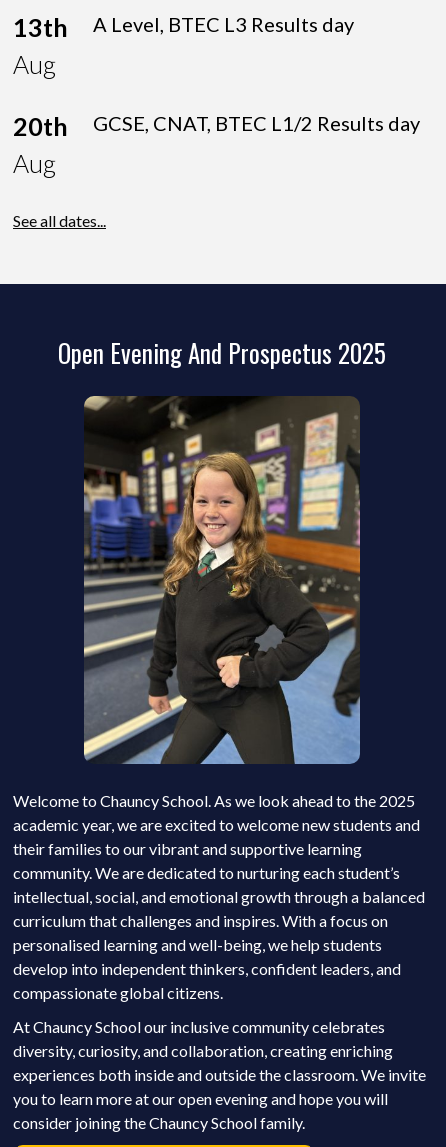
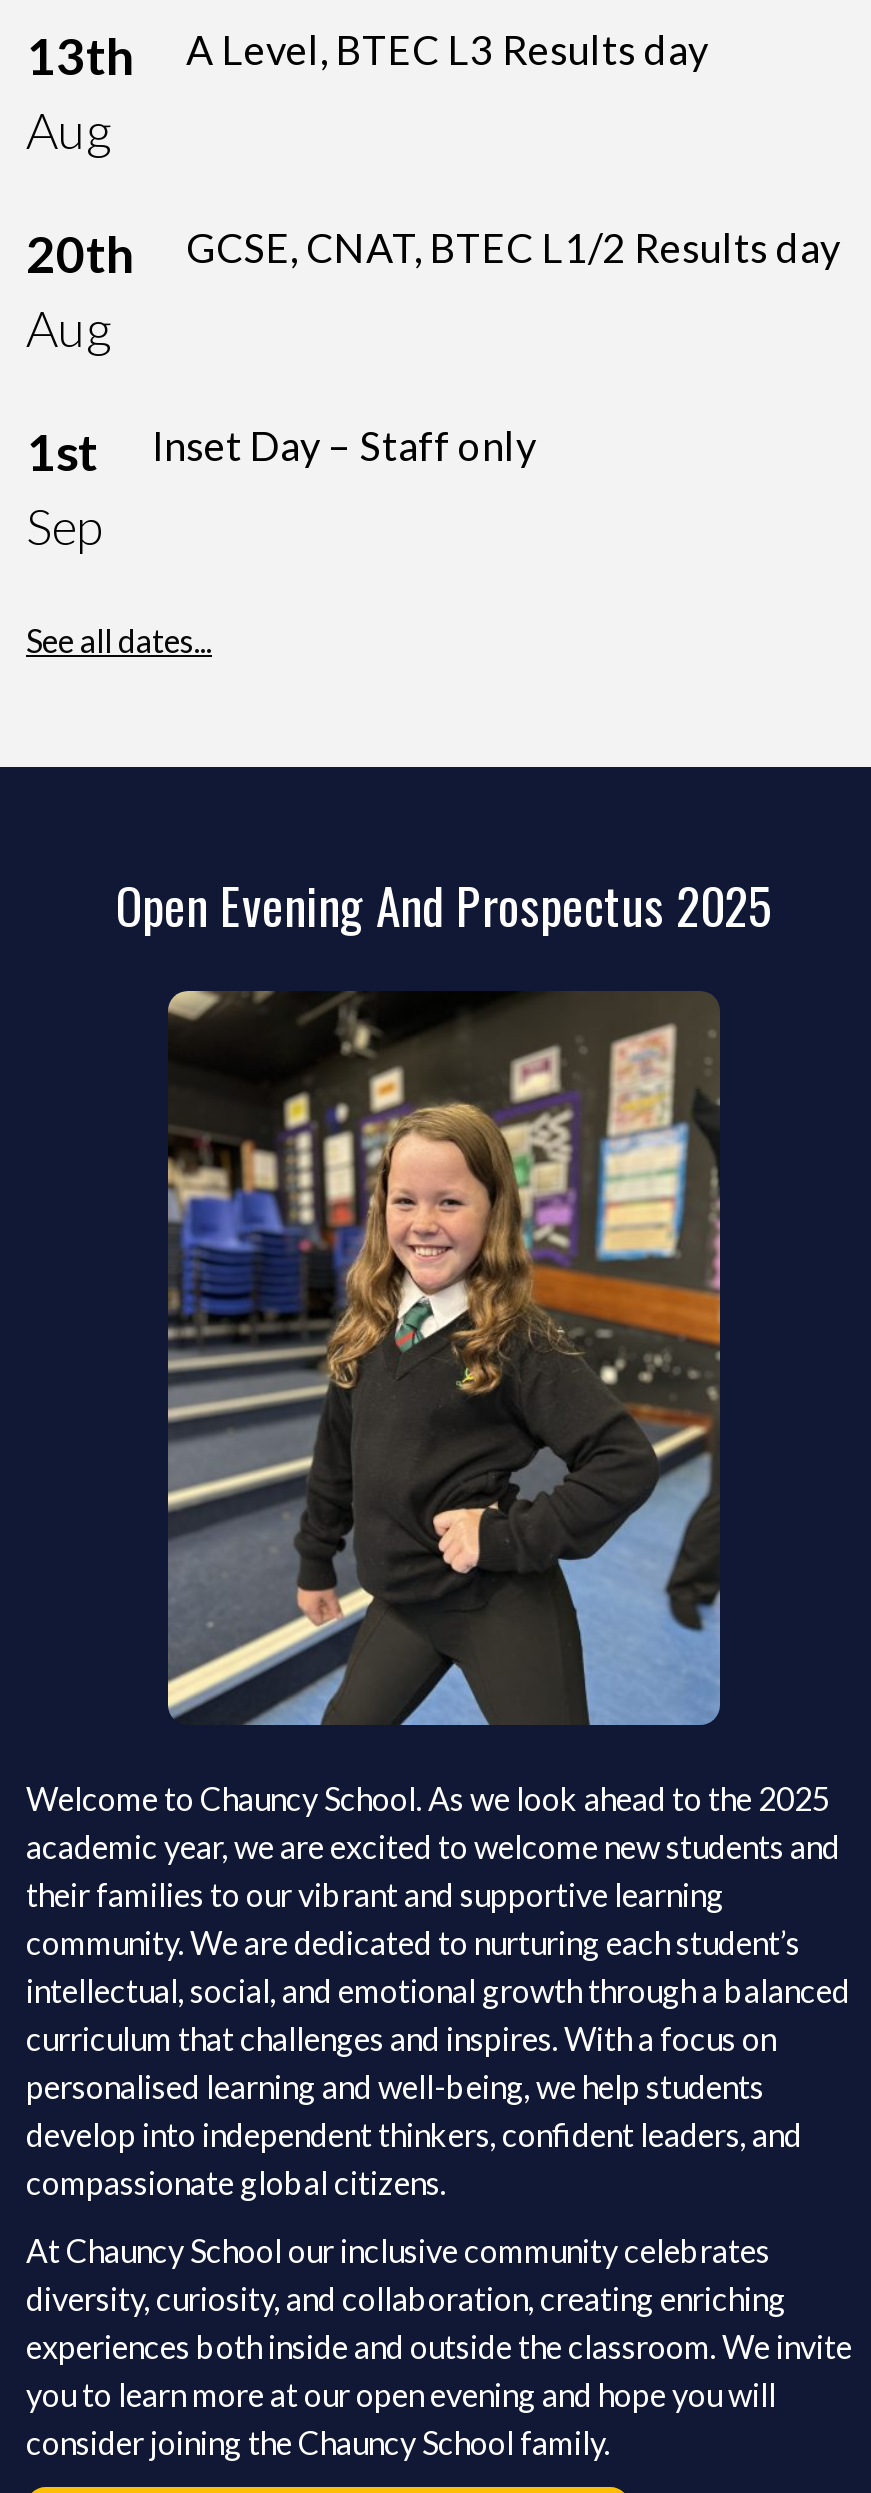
+ 1st
+ Sep

+ Inset Day – Staff only
